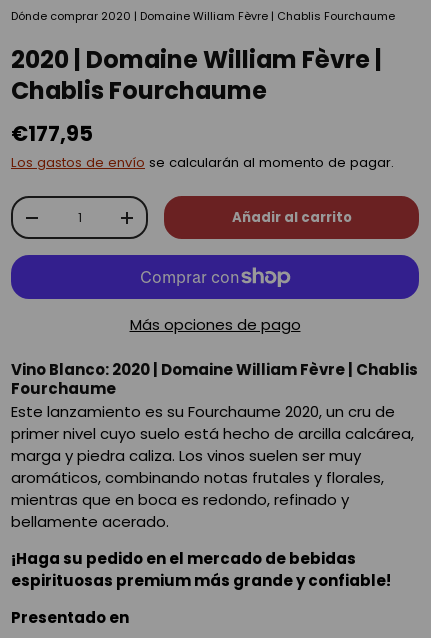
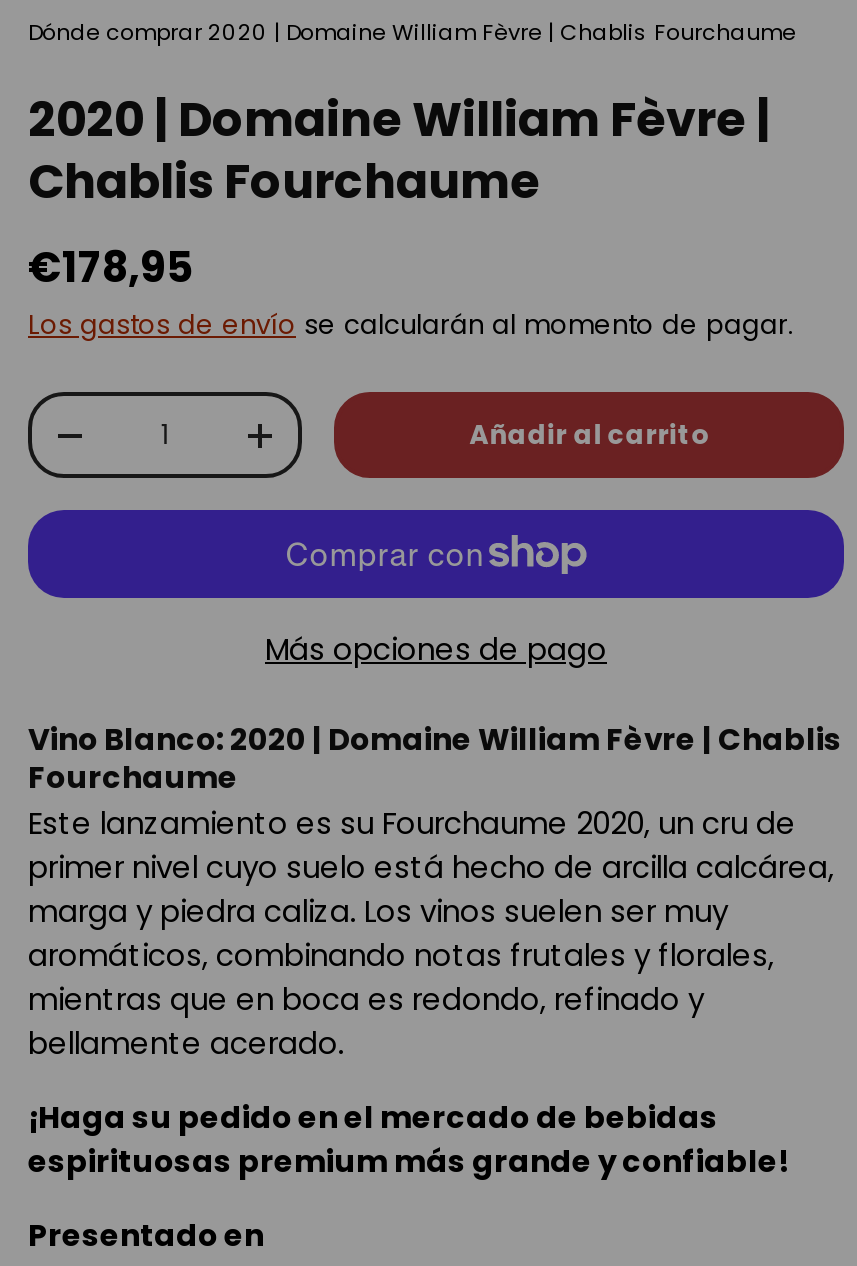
- €177,95
+ €178,95
